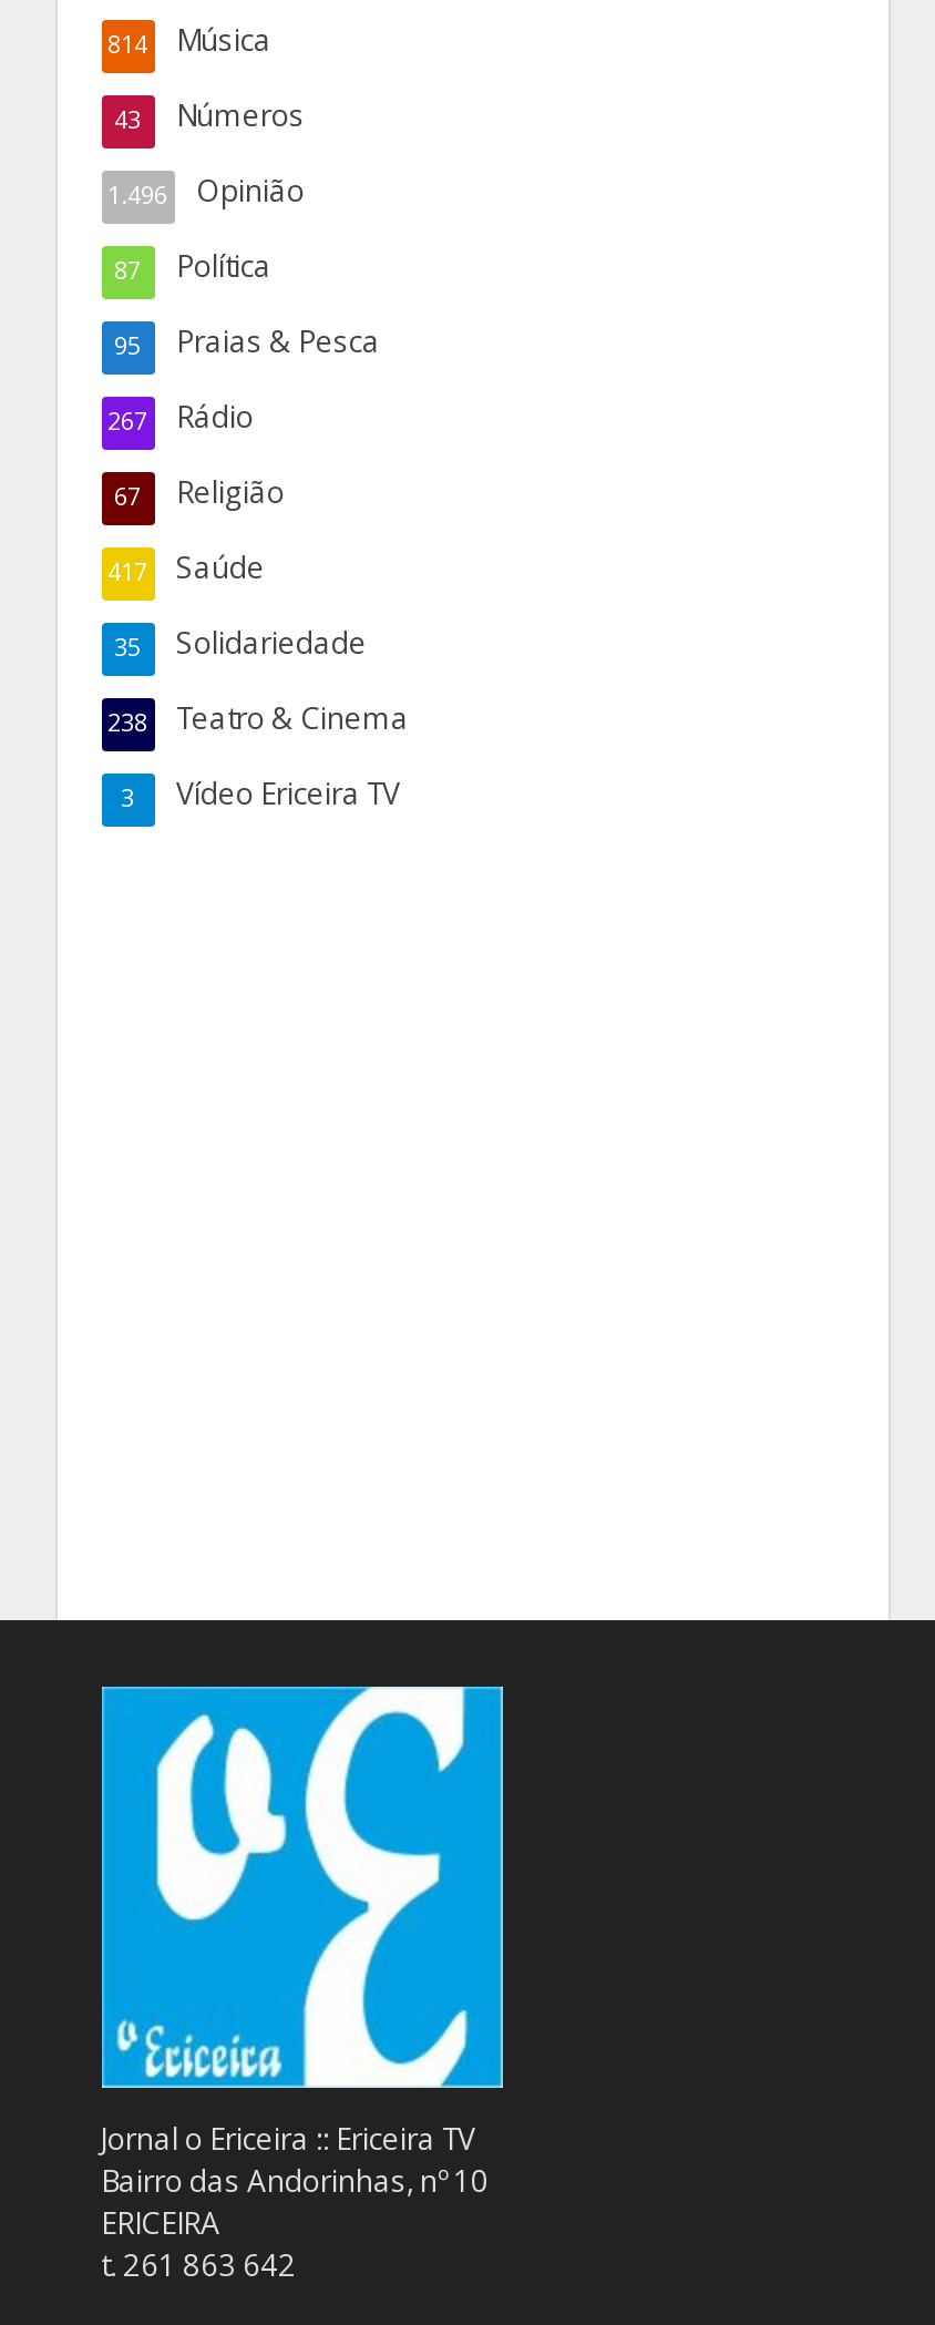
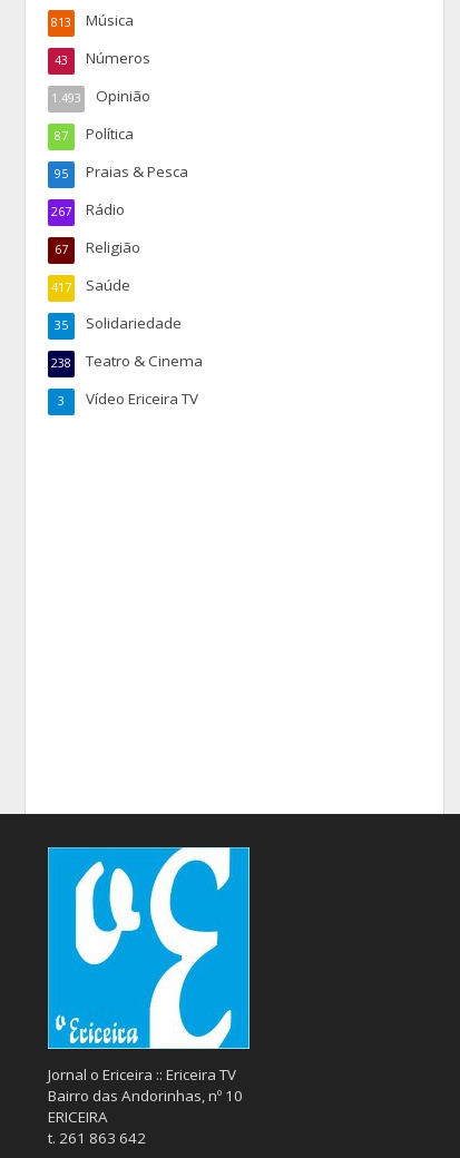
- 814 Música
+ 813 Música

- 1.496 Opinião
+ 1.493 Opinião
